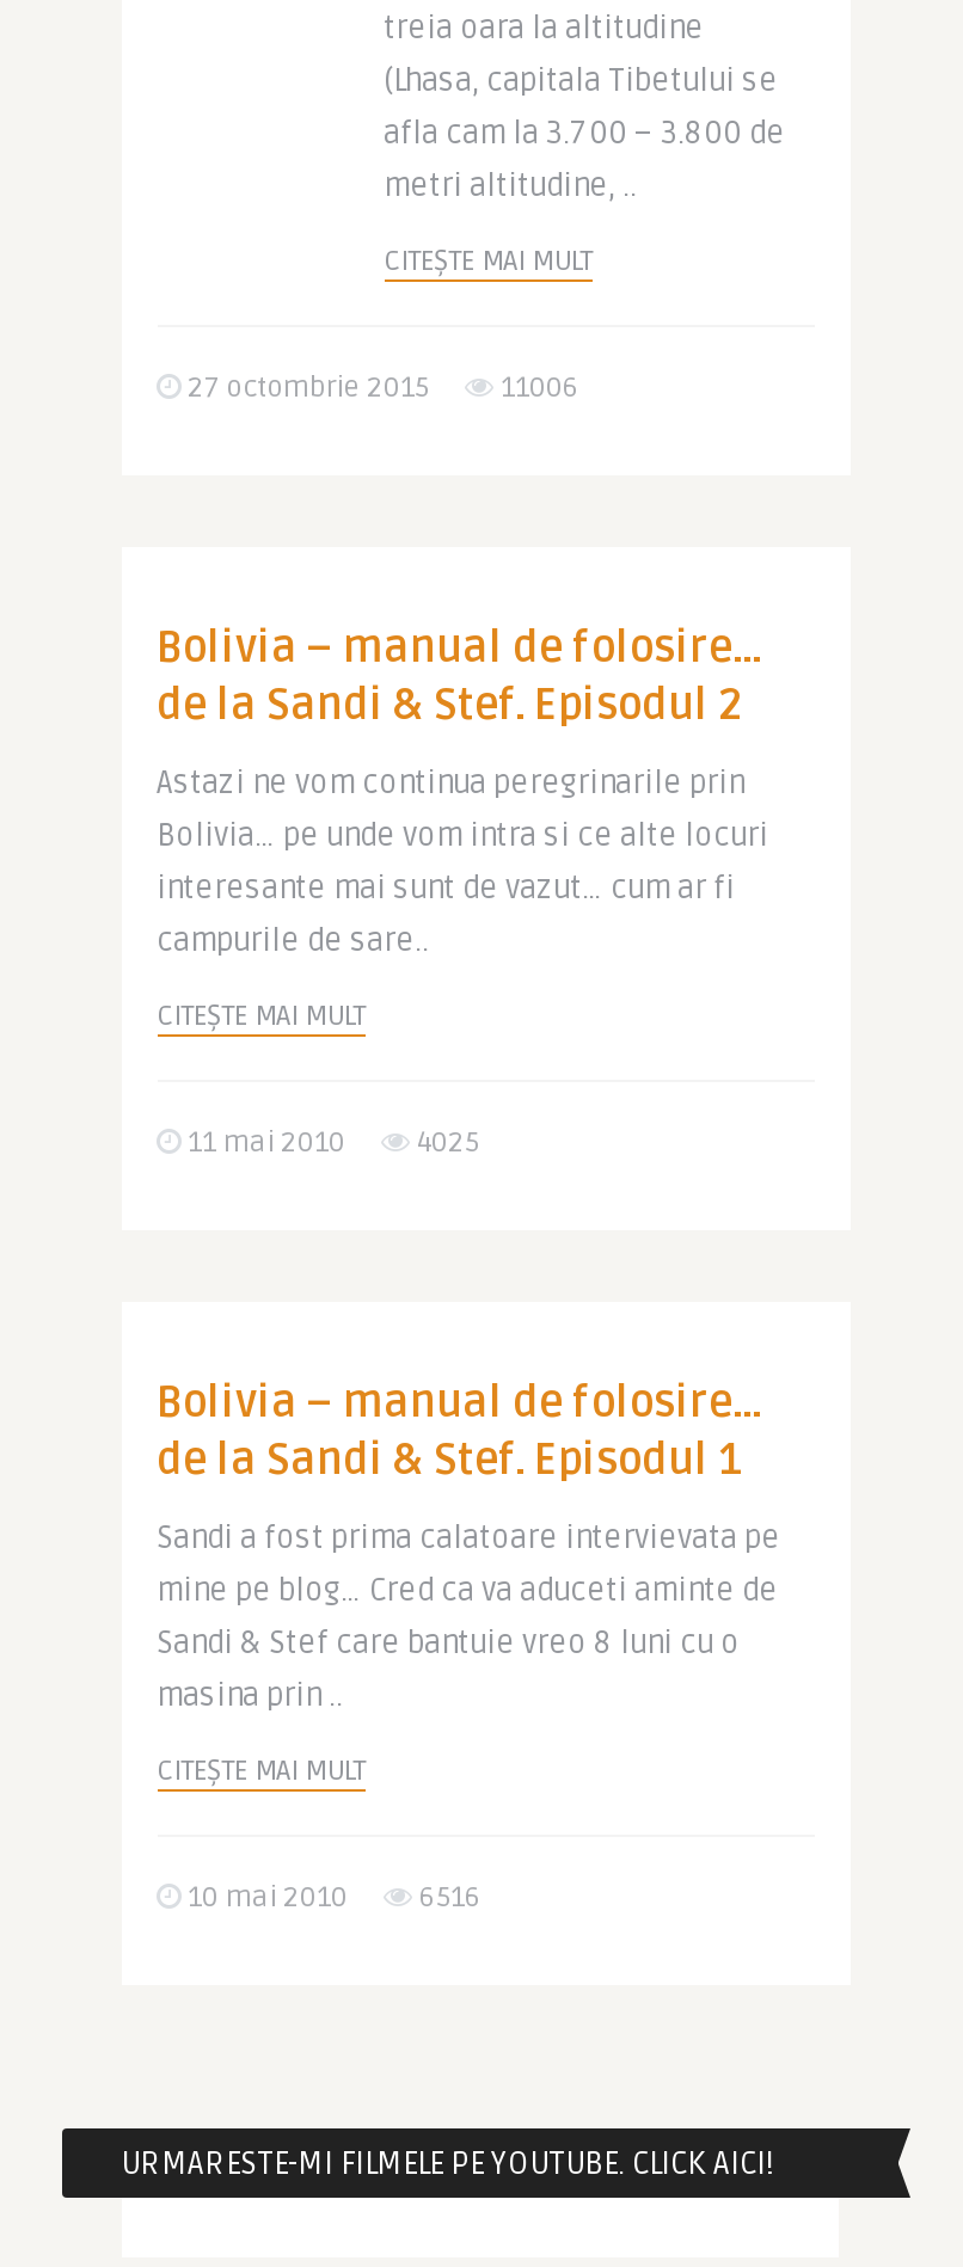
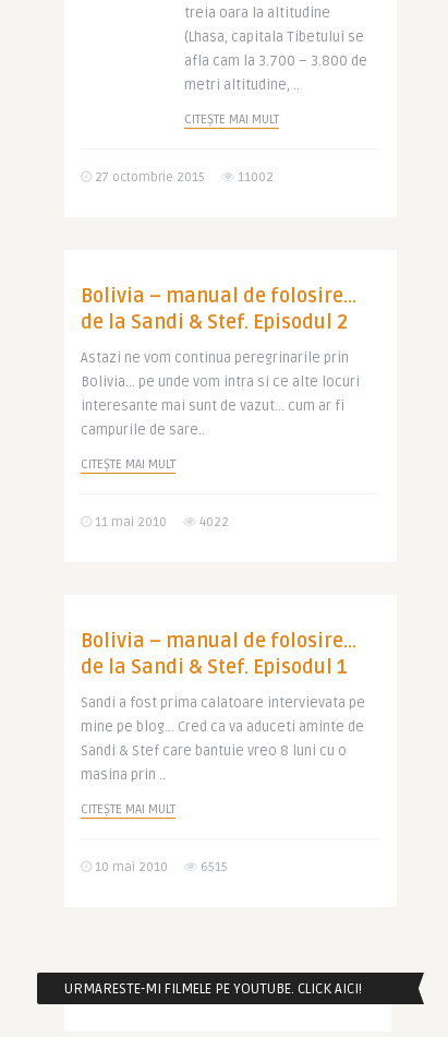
- 27 octombrie 2015 11006
+ 27 octombrie 2015 11002

- 11 mai 2010 4025
+ 11 mai 2010 4022

- 10 mai 2010 6516
+ 10 mai 2010 6515
